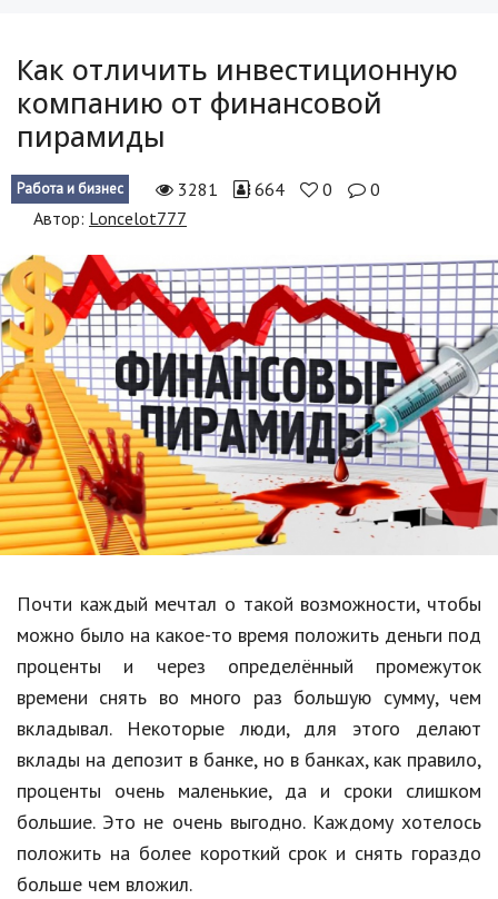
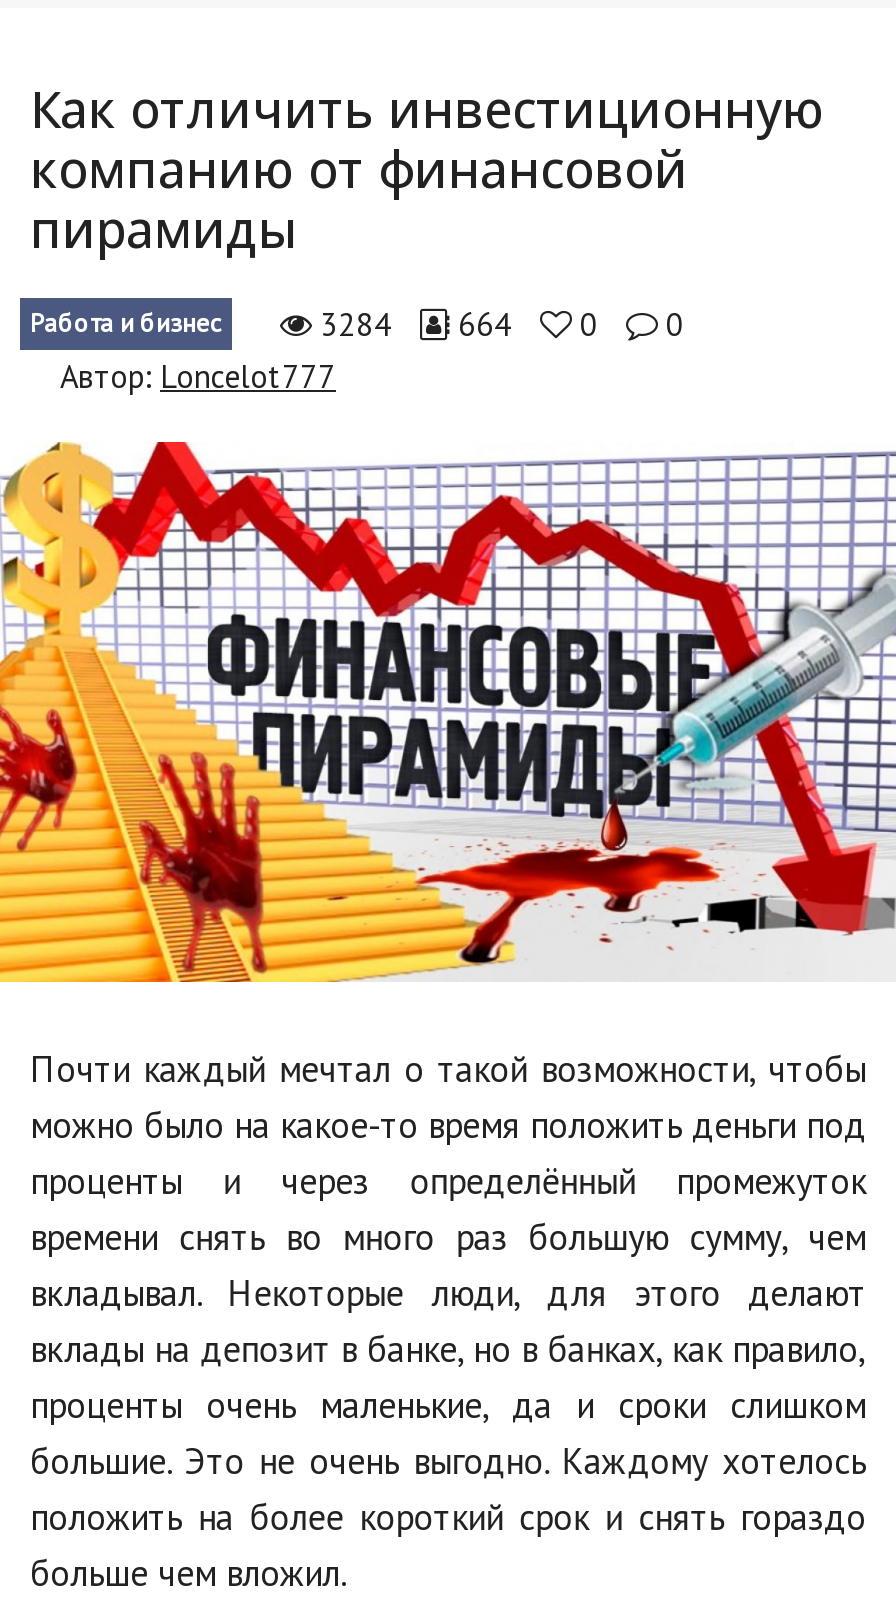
- 3281 664 0 0
+ 3284 664 0 0
